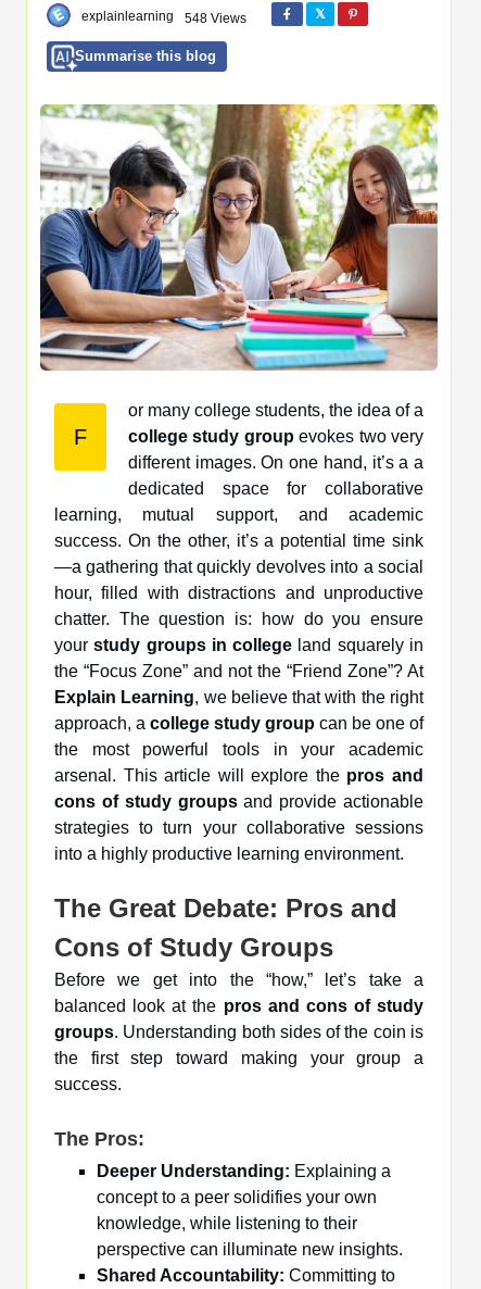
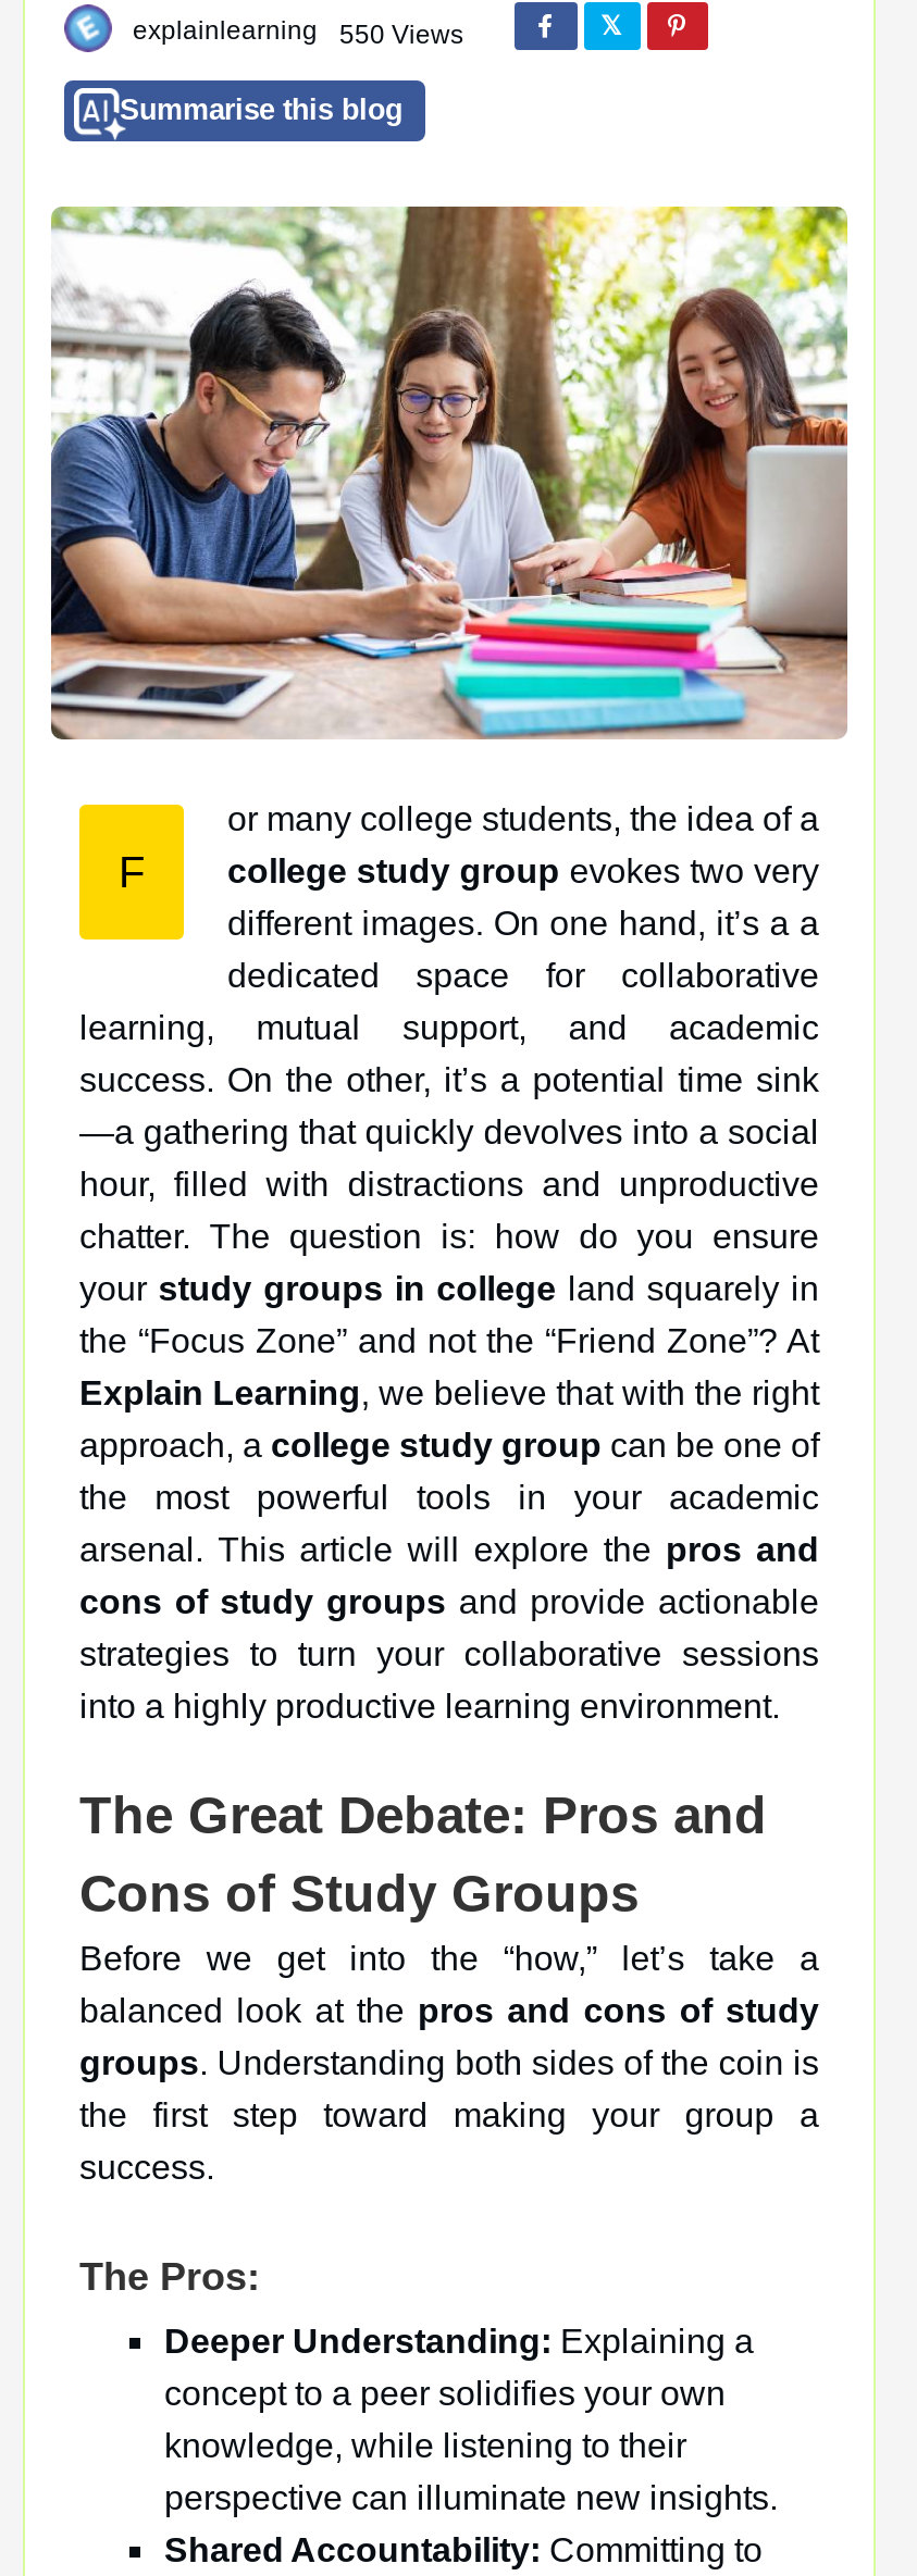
- explainlearning 548 Views
+ explainlearning 550 Views
